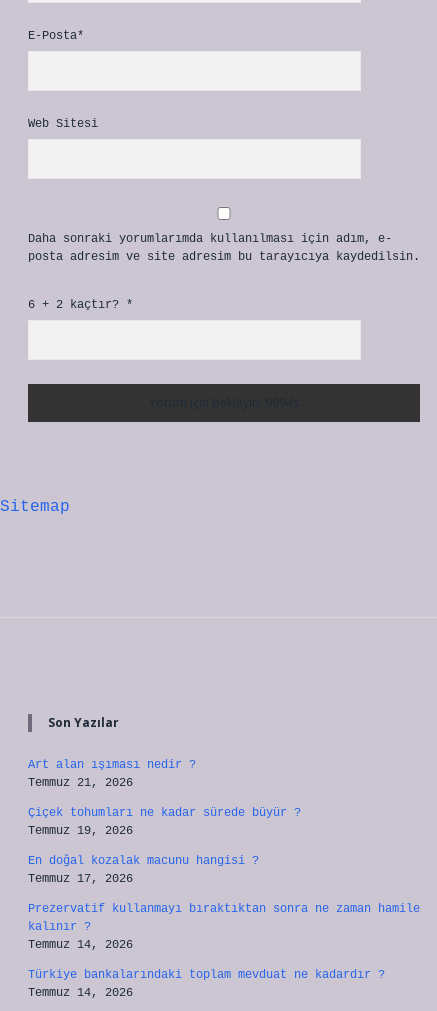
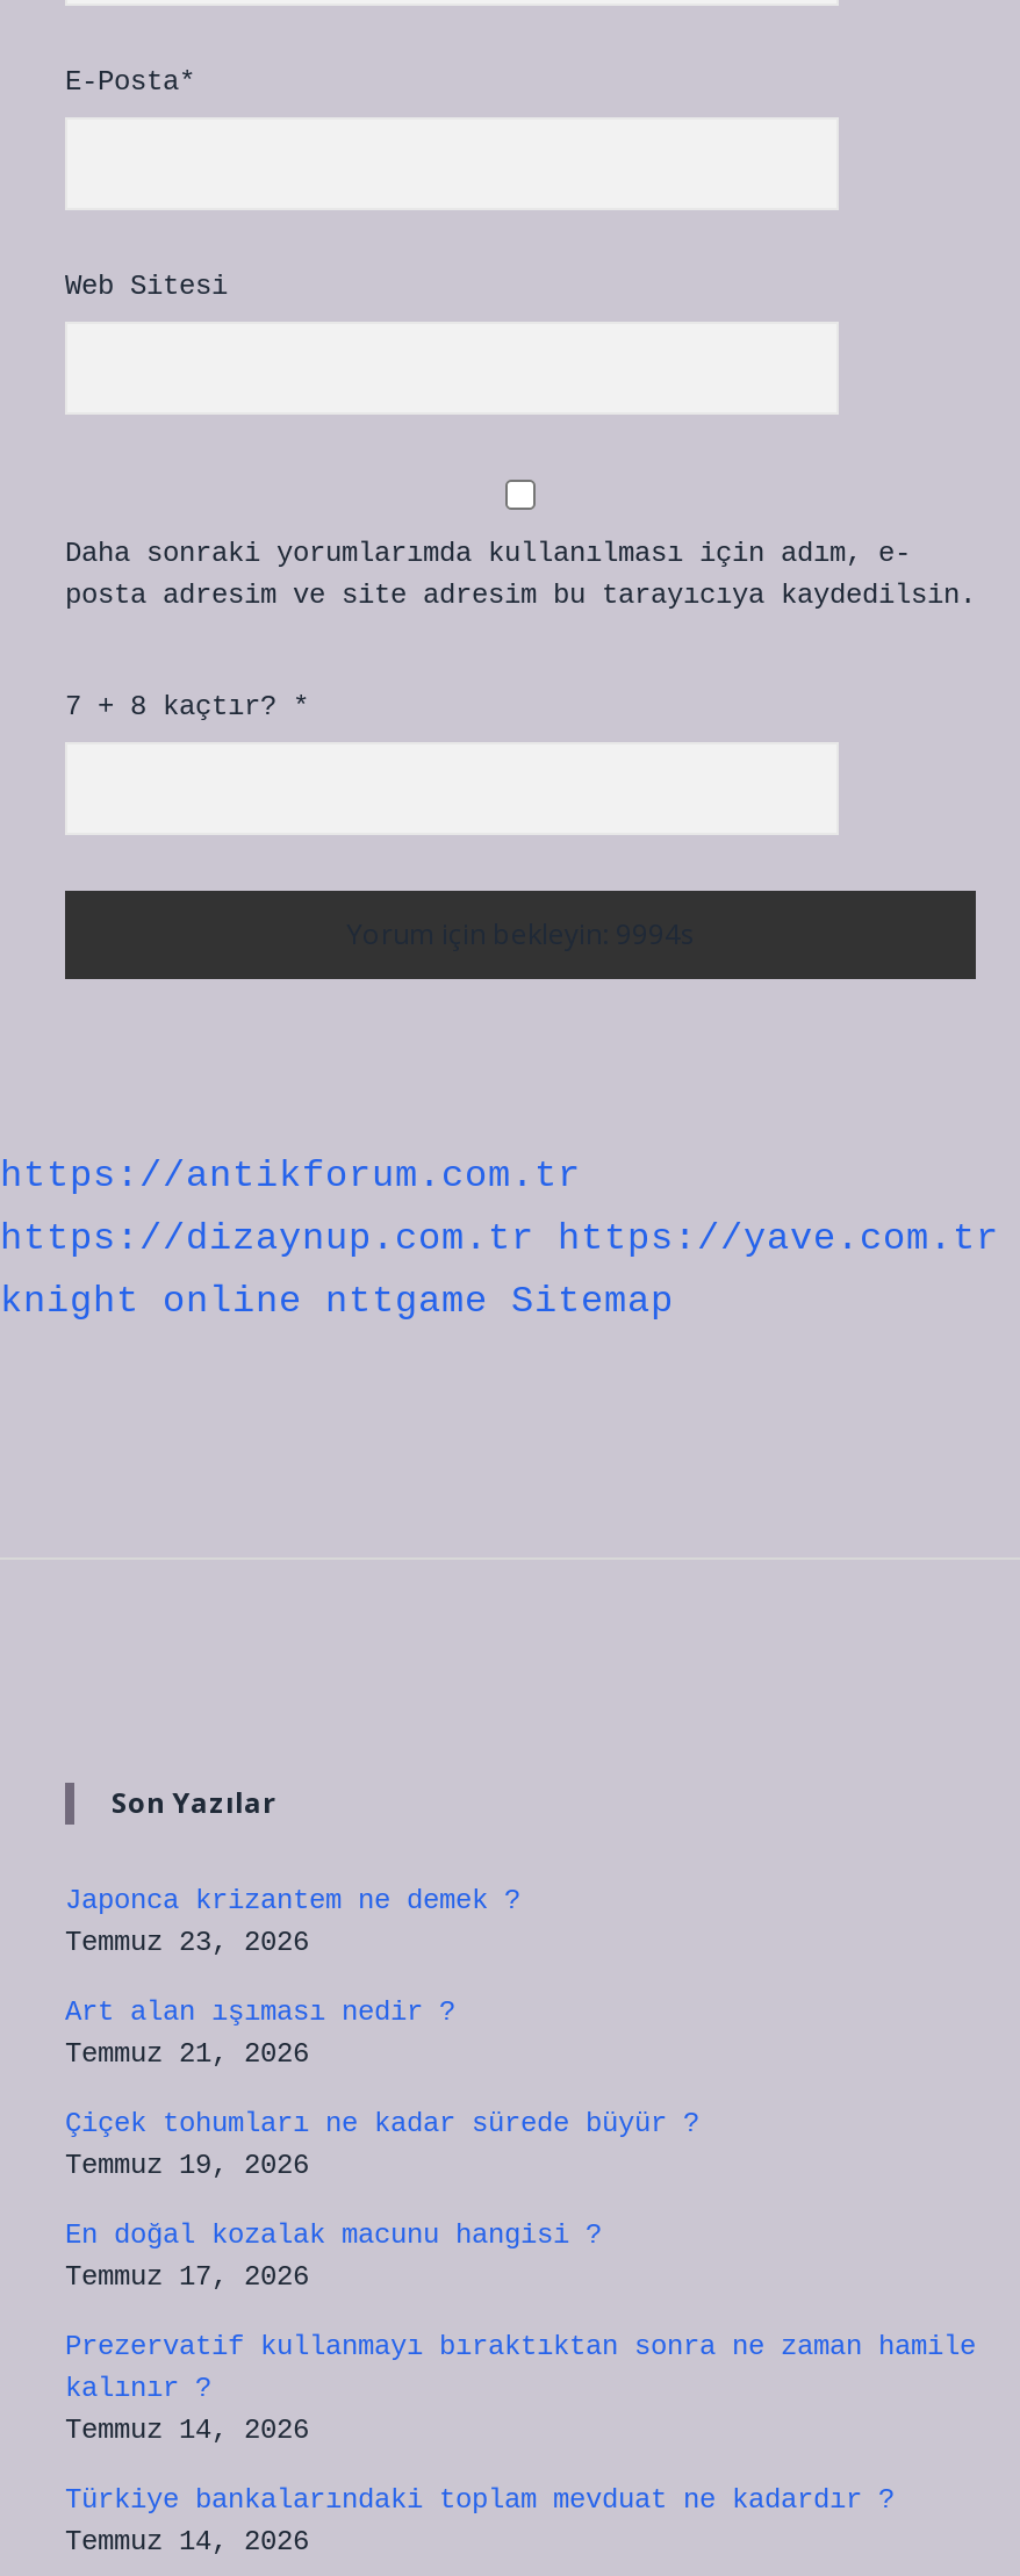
- 6 + 2 kaçtır? *
+ 7 + 8 kaçtır? *

- Sitemap
+ https://antikforum.com.tr
+ https://dizaynup.com.tr https://yave.com.tr
+ knight online nttgame Sitemap

+ Japonca krizantem ne demek ?
+ Temmuz 23, 2026
